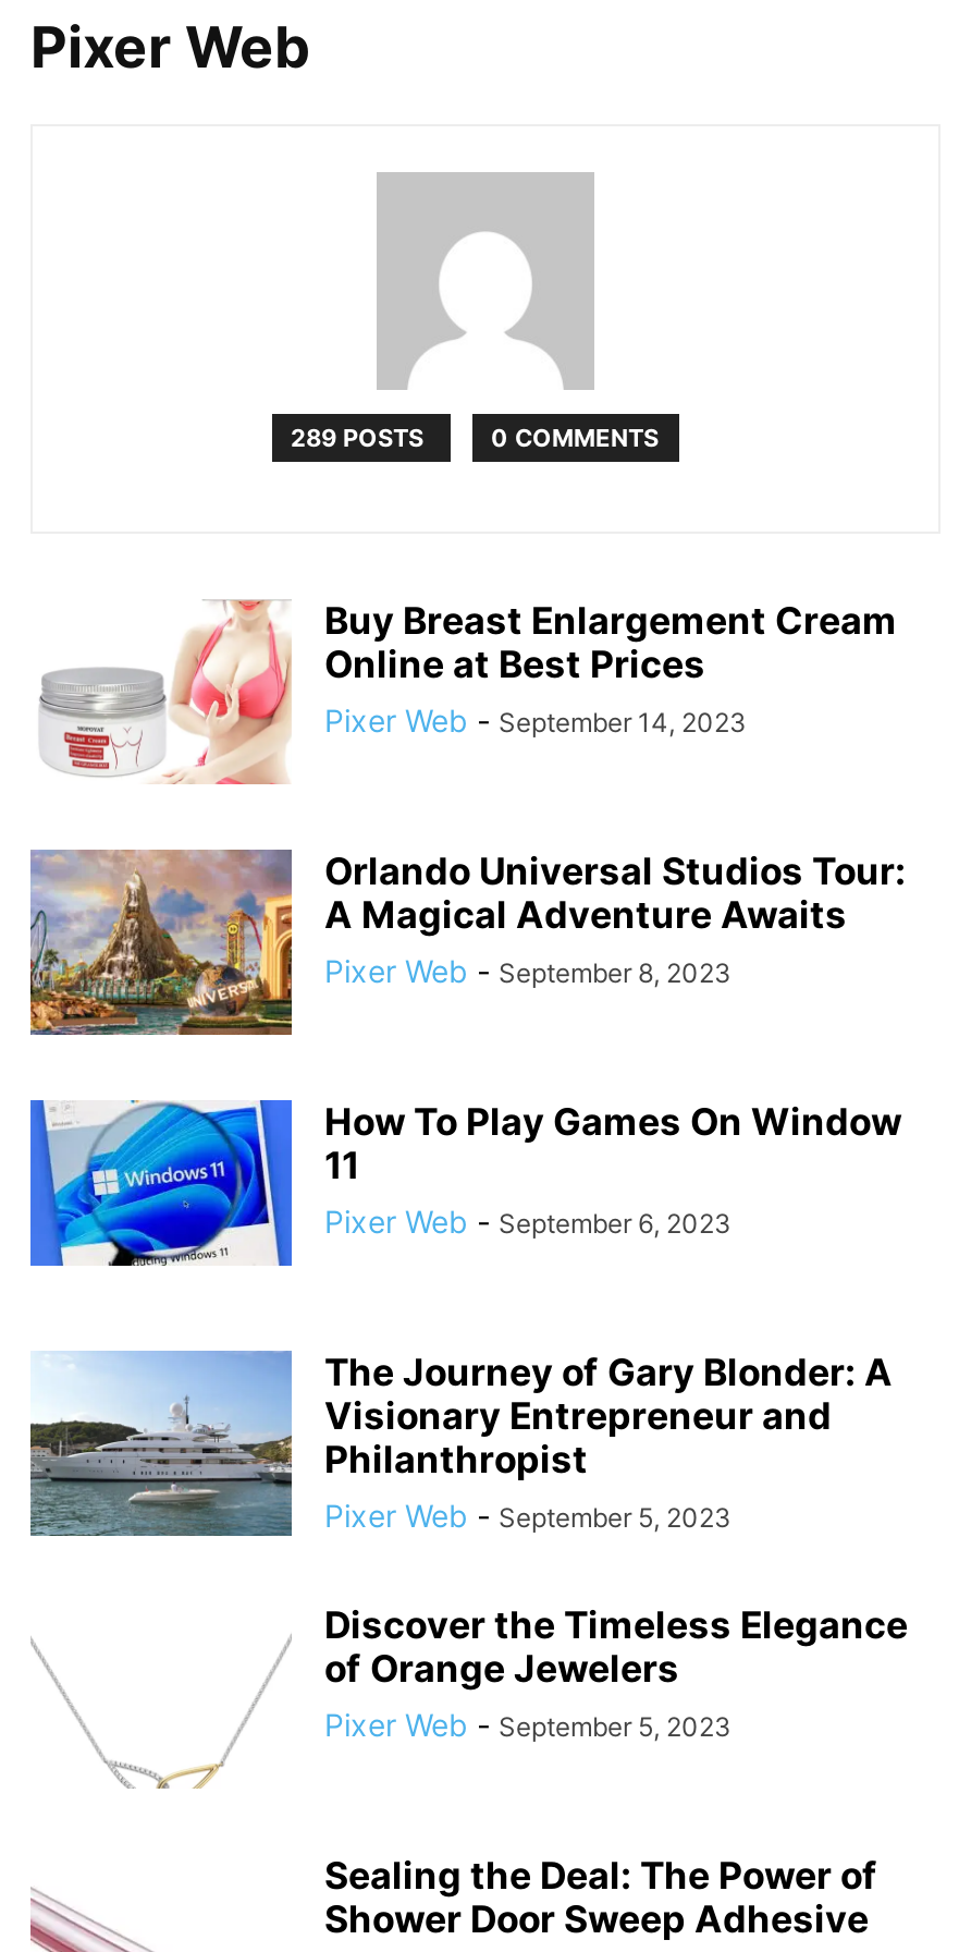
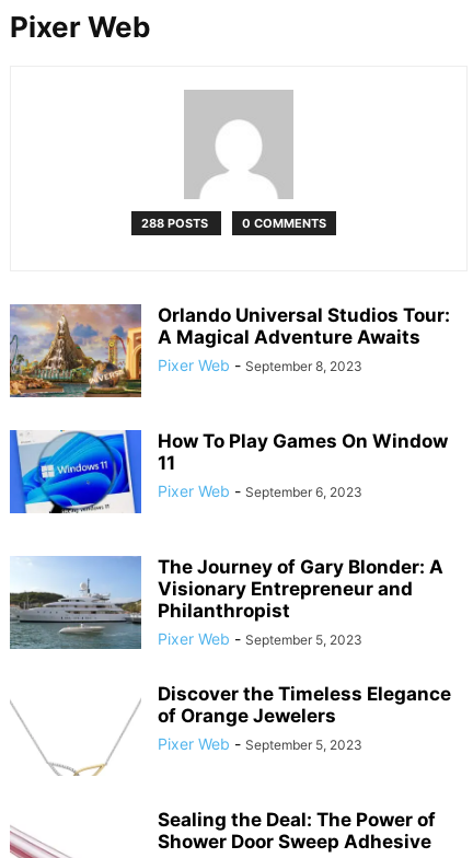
- 289 POSTS 0 COMMENTS
+ 288 POSTS 0 COMMENTS

- [image]
- Buy Breast Enlargement Cream
- Online at Best Prices
- Pixer Web - September 14, 2023
